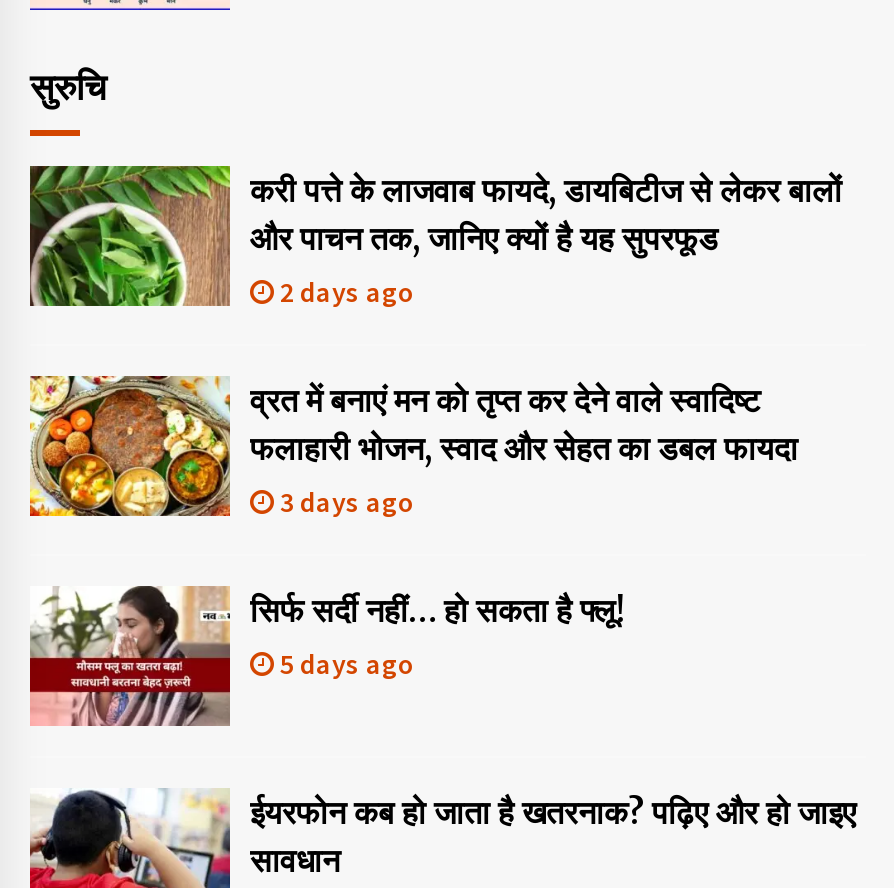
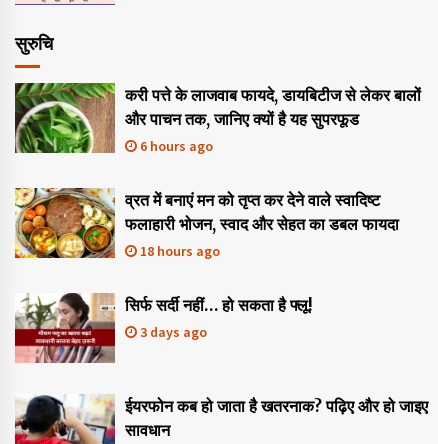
- 2 days ago
+ 6 hours ago

- 3 days ago
+ 18 hours ago

- 5 days ago
+ 3 days ago
